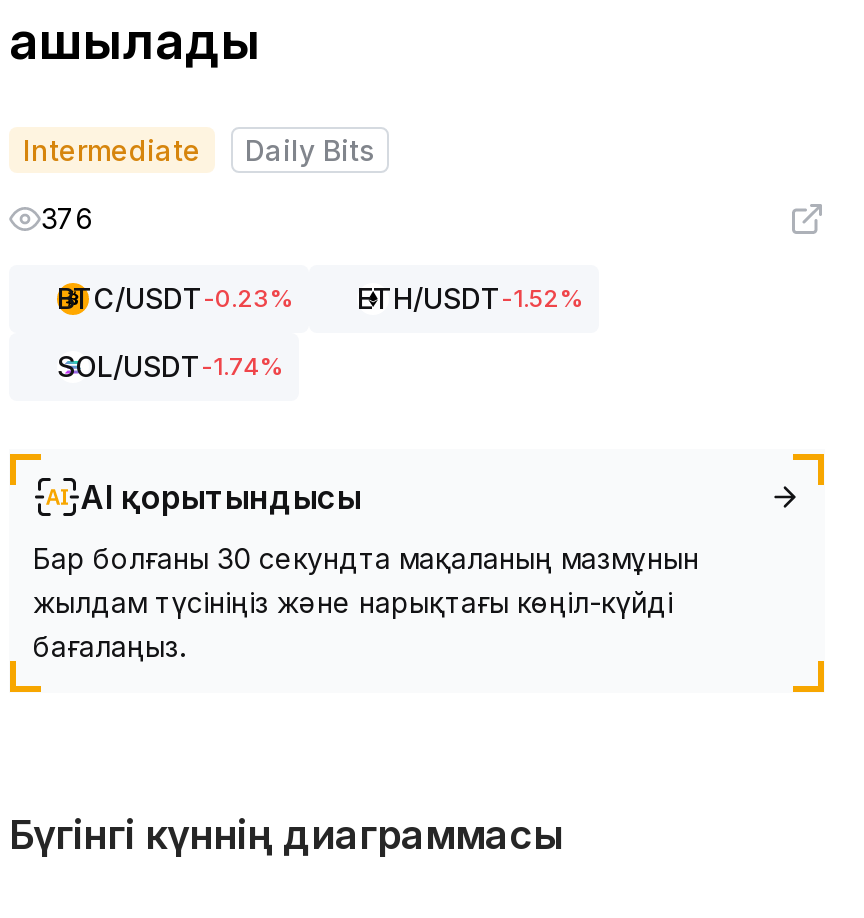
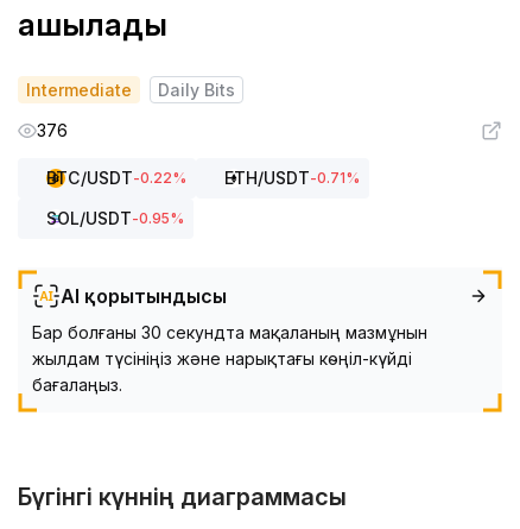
- BTC/USDT-0.23%
+ BTC/USDT-0.22%

- ETH/USDT-1.52%
+ ETH/USDT-0.71%

- SOL/USDT-1.74%
+ SOL/USDT-0.95%
